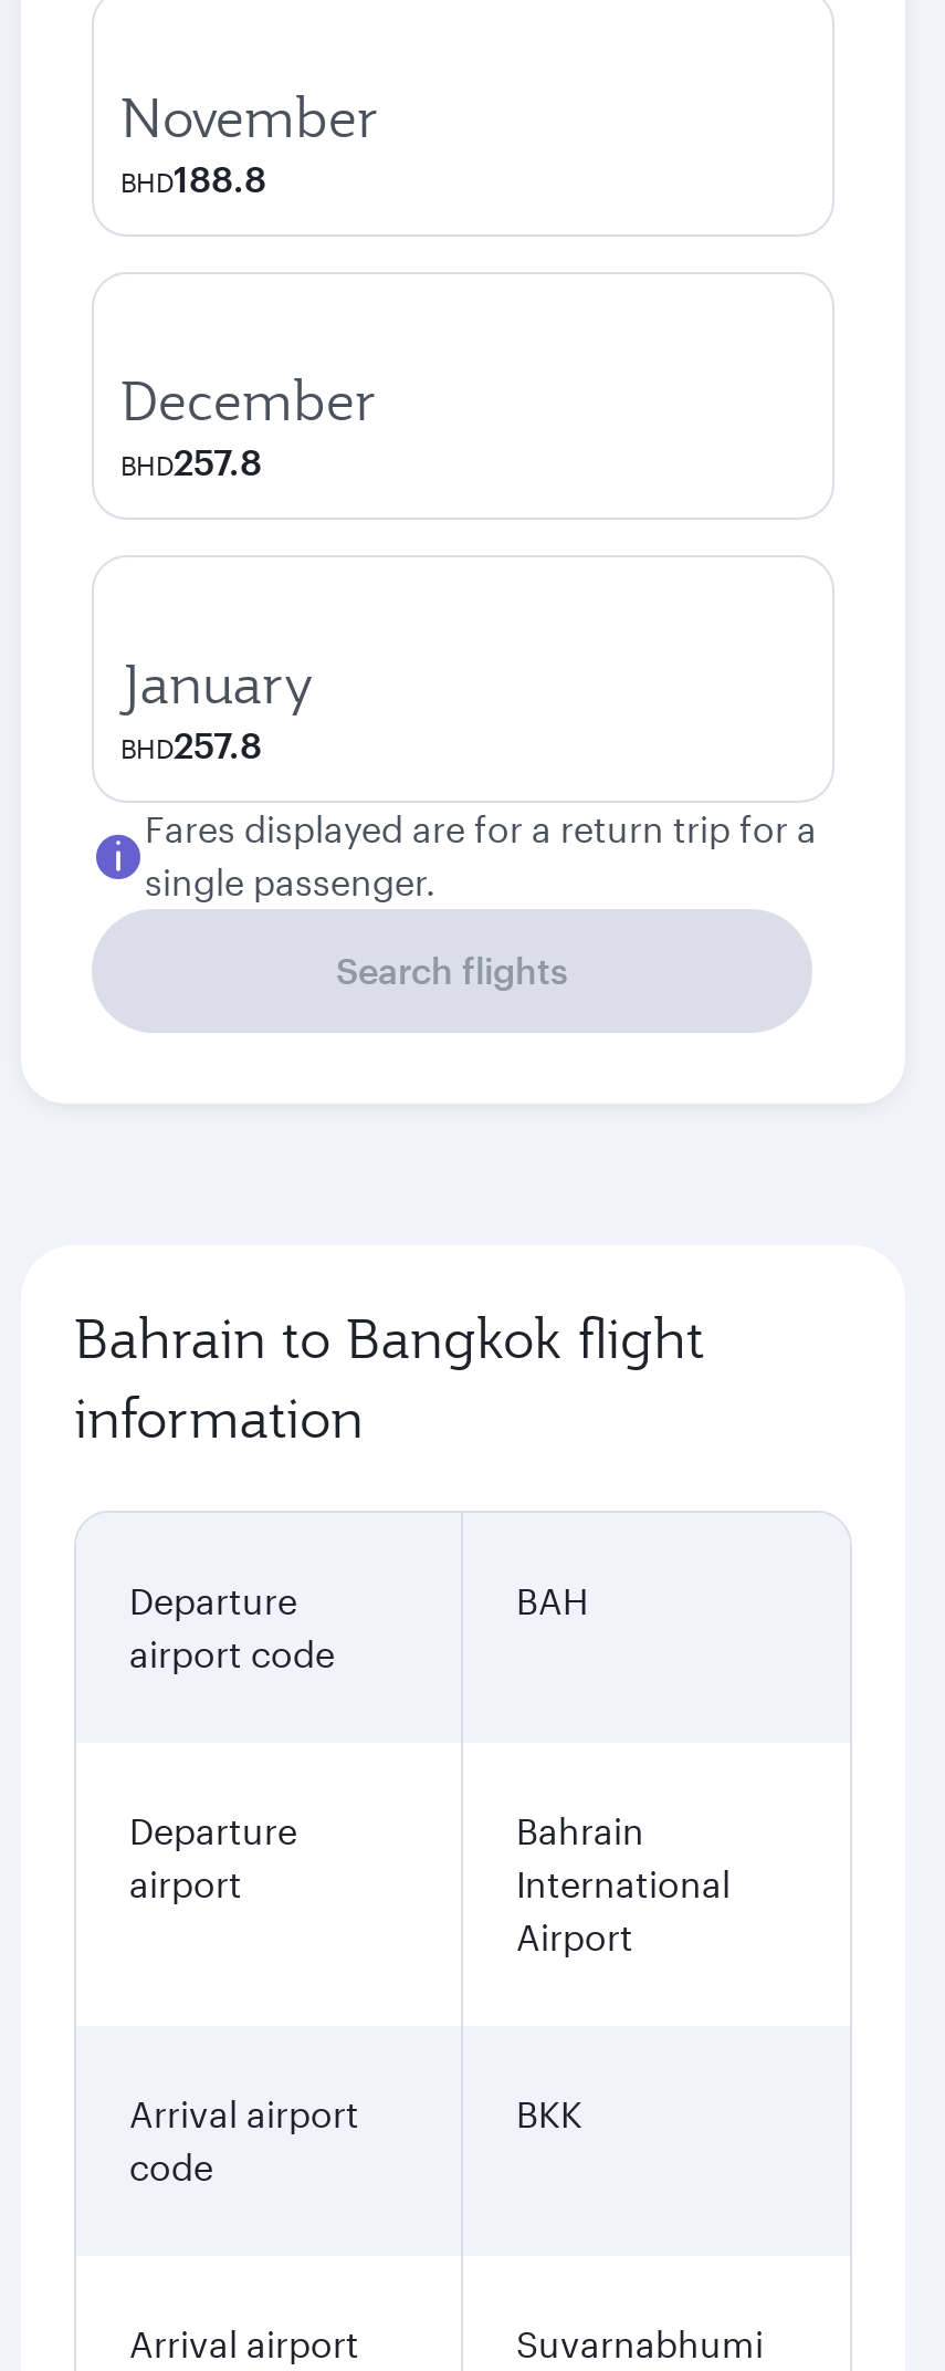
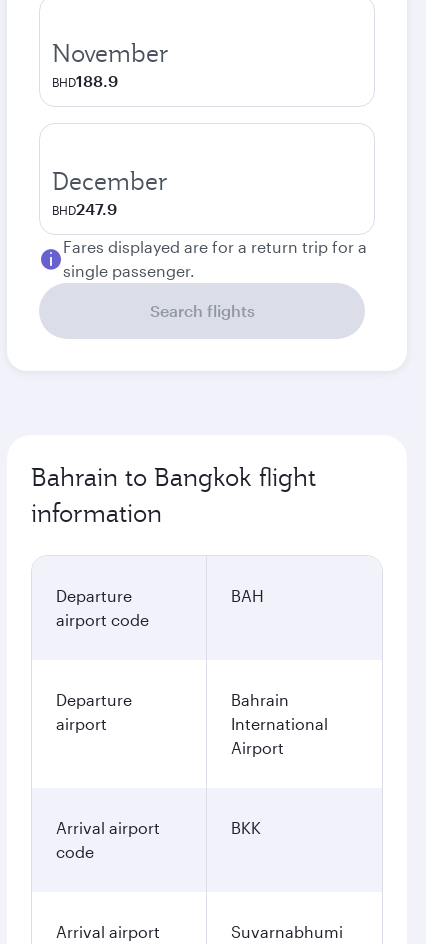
- BHD188.8
+ BHD188.9

- BHD257.8
- January
- BHD257.8
+ BHD247.9
